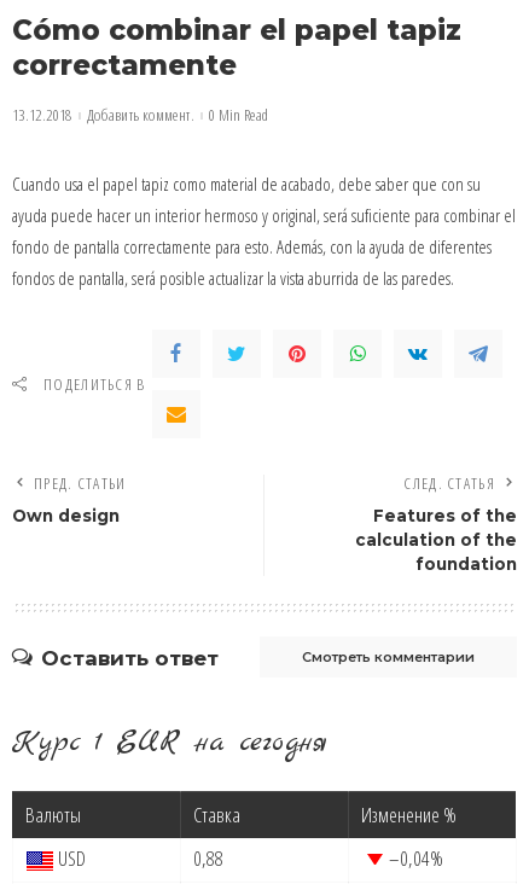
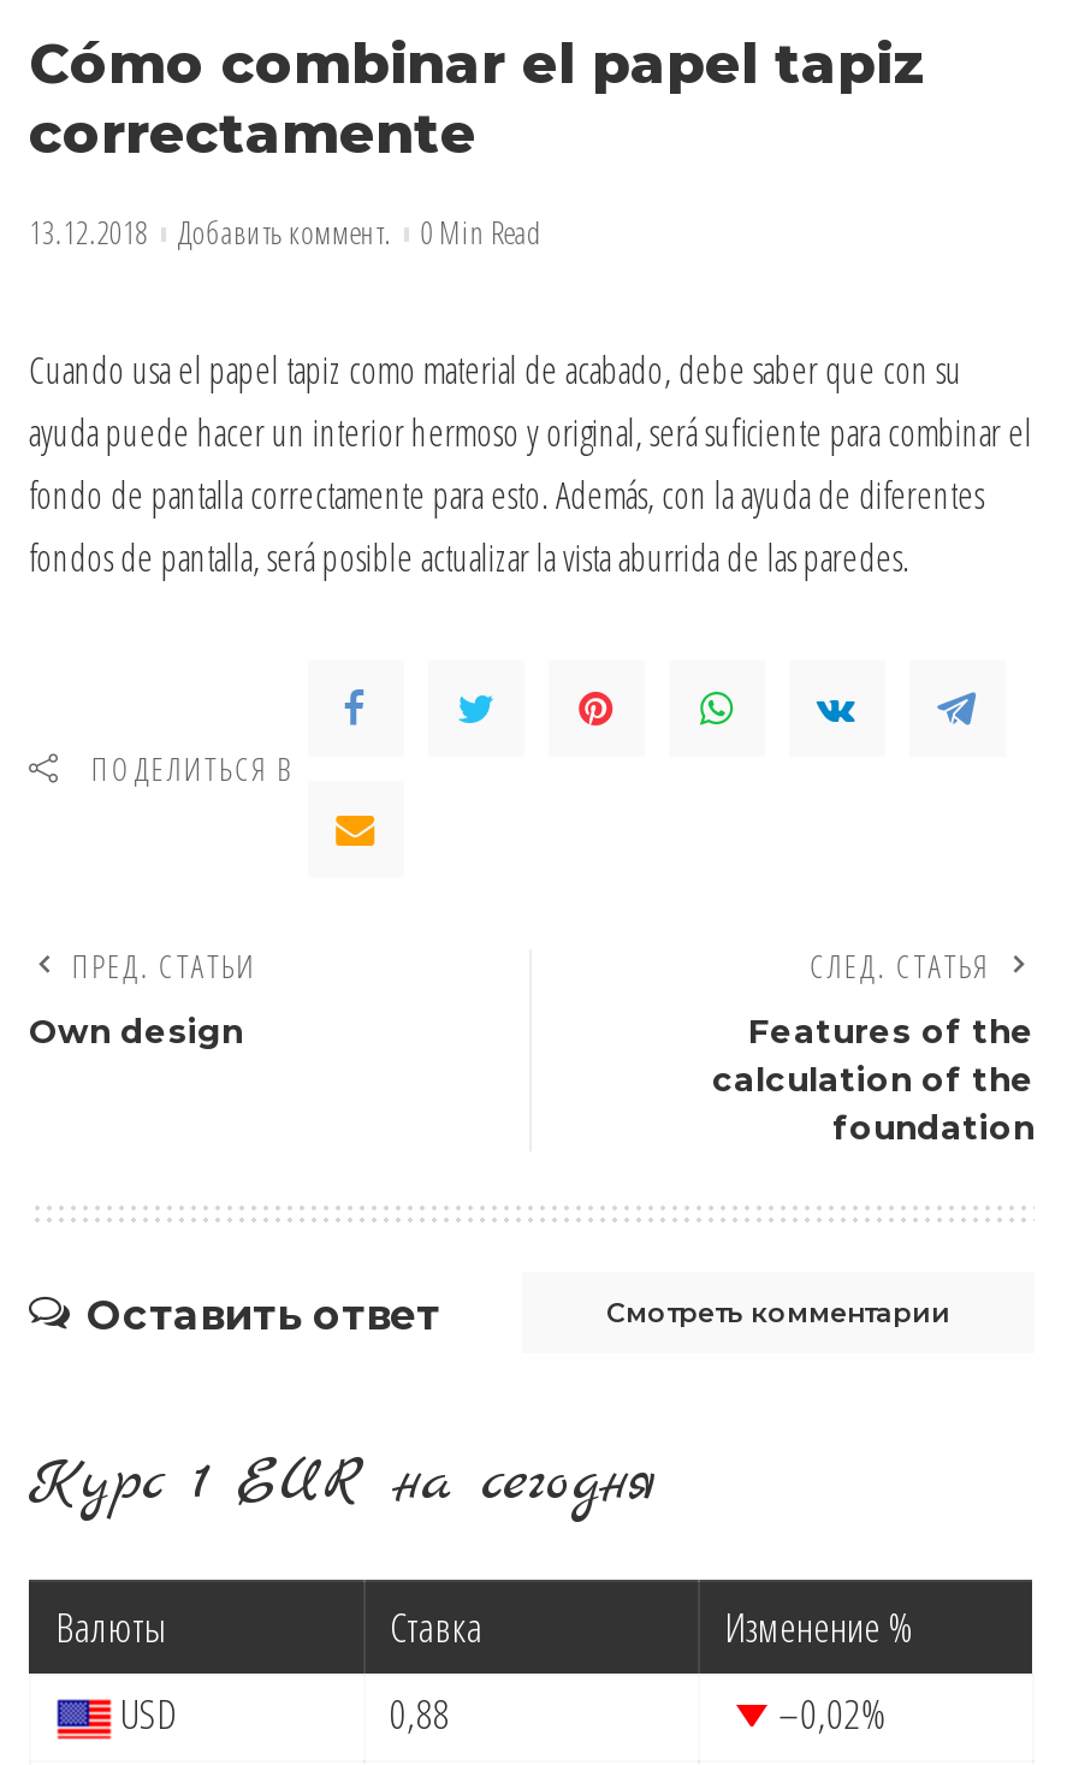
- –0,04%
+ –0,02%
